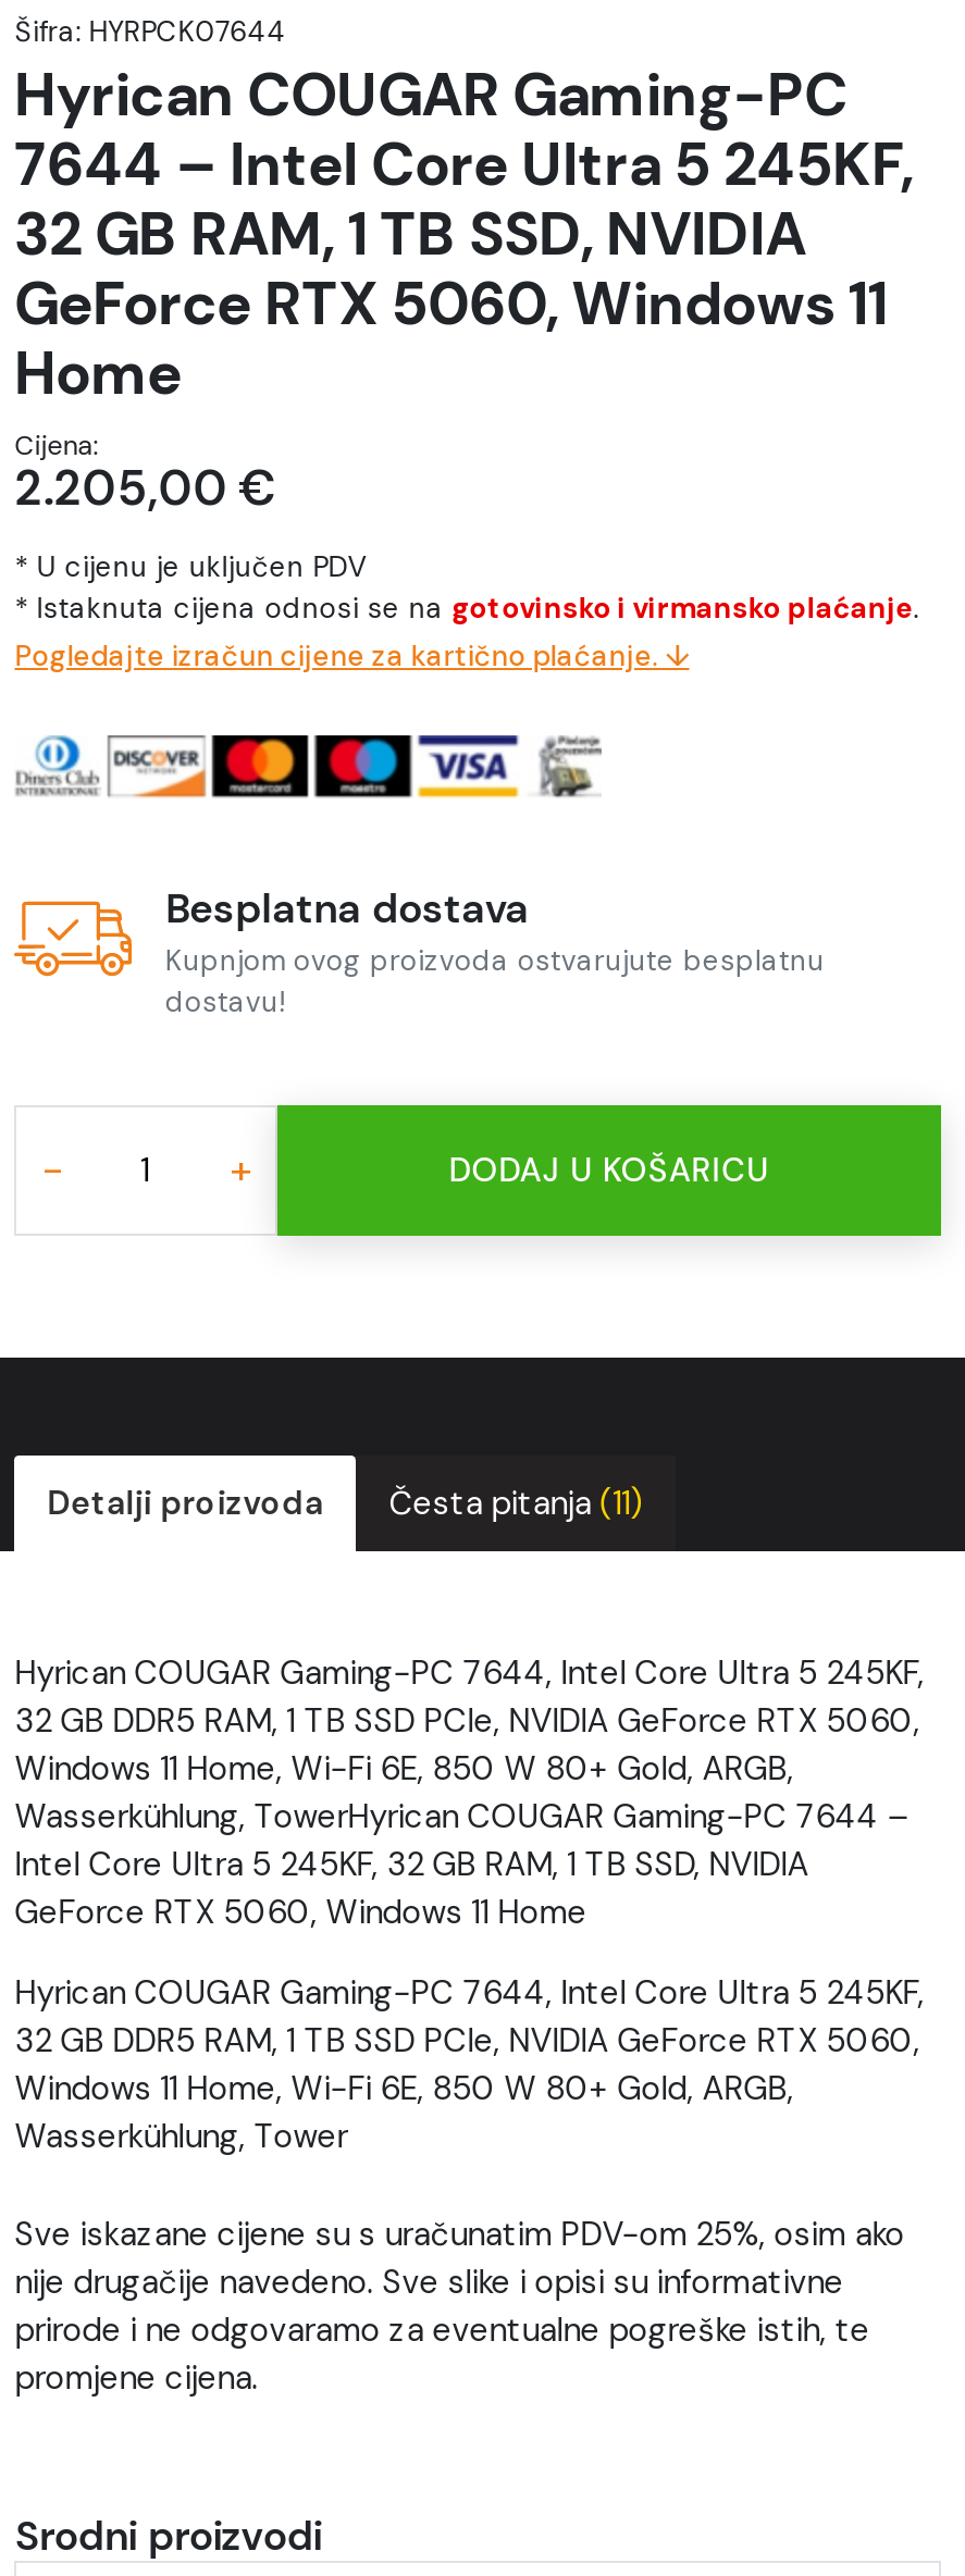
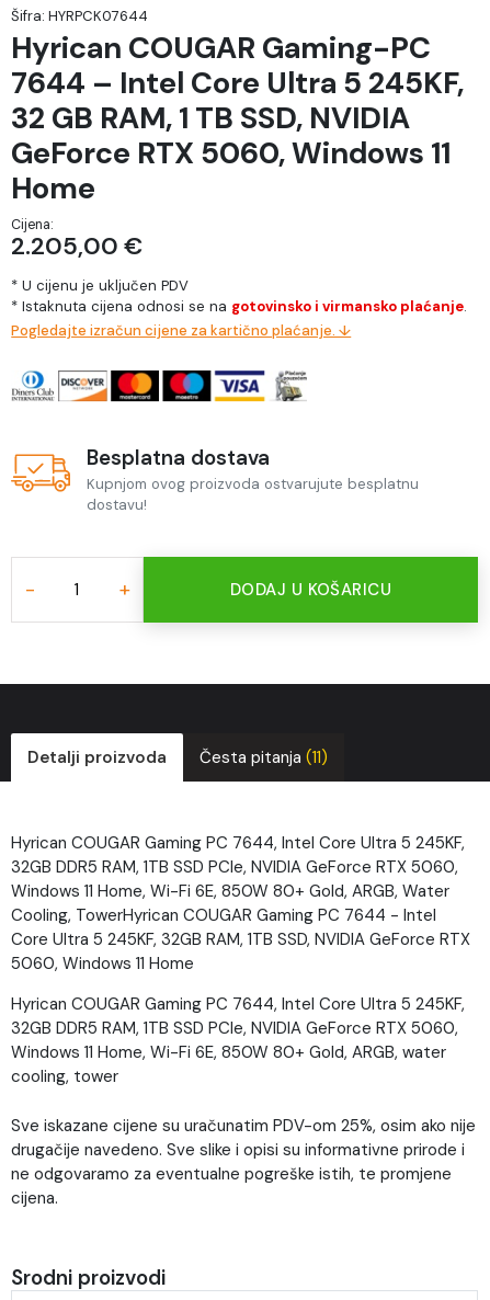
- Hyrican COUGAR Gaming-PC 7644, Intel Core Ultra 5 245KF,
- 32 GB DDR5 RAM, 1 TB SSD PCIe, NVIDIA GeForce RTX 5060,
- Windows 11 Home, Wi-Fi 6E, 850 W 80+ Gold, ARGB,
- Wasserkühlung, TowerHyrican COUGAR Gaming-PC 7644 –
- Intel Core Ultra 5 245KF, 32 GB RAM, 1 TB SSD, NVIDIA
- GeForce RTX 5060, Windows 11 Home
+ Hyrican COUGAR Gaming PC 7644, Intel Core Ultra 5 245KF,
+ 32GB DDR5 RAM, 1TB SSD PCIe, NVIDIA GeForce RTX 5060,
+ Windows 11 Home, Wi-Fi 6E, 850W 80+ Gold, ARGB, Water
+ Cooling, TowerHyrican COUGAR Gaming PC 7644 - Intel
+ Core Ultra 5 245KF, 32GB RAM, 1TB SSD, NVIDIA GeForce RTX
+ 5060, Windows 11 Home

- Hyrican COUGAR Gaming-PC 7644, Intel Core Ultra 5 245KF,
- 32 GB DDR5 RAM, 1 TB SSD PCIe, NVIDIA GeForce RTX 5060,
- Windows 11 Home, Wi-Fi 6E, 850 W 80+ Gold, ARGB,
- Wasserkühlung, Tower
+ Hyrican COUGAR Gaming PC 7644, Intel Core Ultra 5 245KF,
+ 32GB DDR5 RAM, 1TB SSD PCIe, NVIDIA GeForce RTX 5060,
+ Windows 11 Home, Wi-Fi 6E, 850W 80+ Gold, ARGB, water
+ cooling, tower

- Sve iskazane cijene su s uračunatim PDV-om 25%, osim ako
- nije drugačije navedeno. Sve slike i opisi su informativne
- prirode i ne odgovaramo za eventualne pogreške istih, te
- promjene cijena.
+ Sve iskazane cijene su uračunatim PDV-om 25%, osim ako nije
+ drugačije navedeno. Sve slike i opisi su informativne prirode i
+ ne odgovaramo za eventualne pogreške istih, te promjene
+ cijena.
